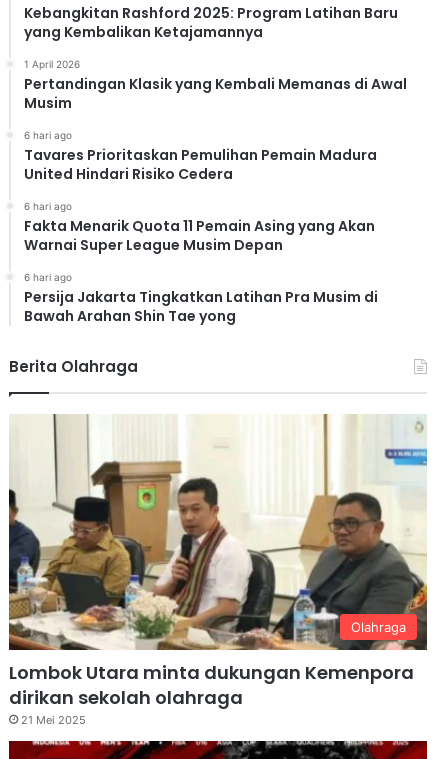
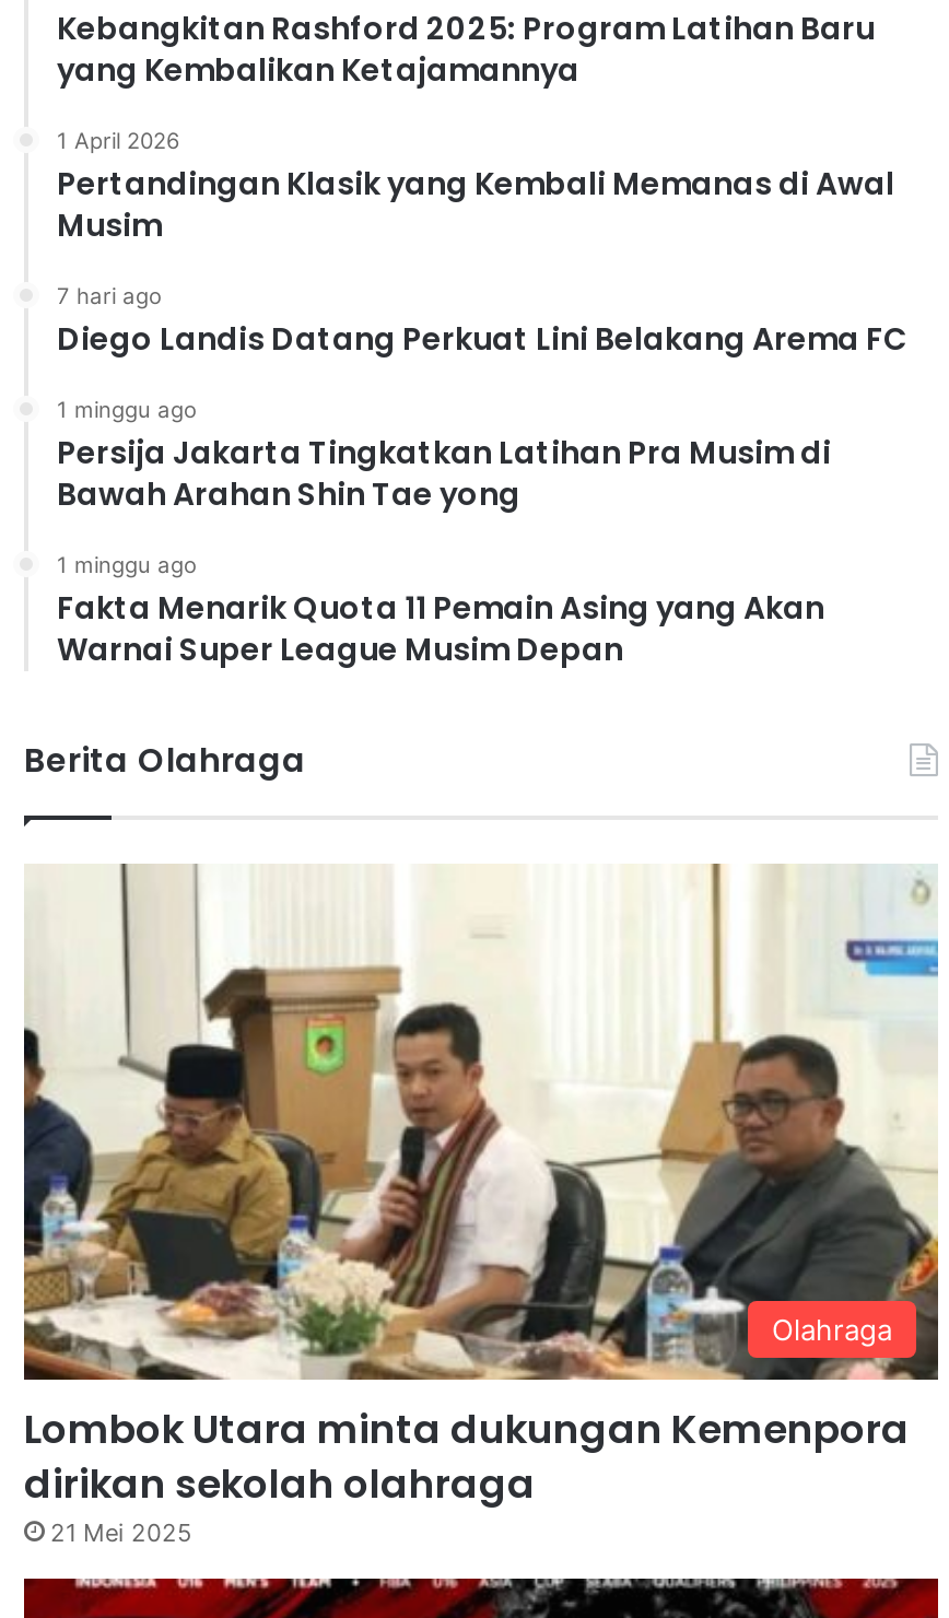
- 6 hari ago
- Tavares Prioritaskan Pemulihan Pemain Madura
- United Hindari Risiko Cedera
- 6 hari ago
+ 7 hari ago
+ Diego Landis Datang Perkuat Lini Belakang Arema FC
+ 1 minggu ago
+ 1 minggu ago

moved down: Fakta Menarik Quota 11 Pemain Asing yang Akan | Warnai Super League Musim Depan

- 6 hari ago

moved up: Persija Jakarta Tingkatkan Latihan Pra Musim di | Bawah Arahan Shin Tae yong
